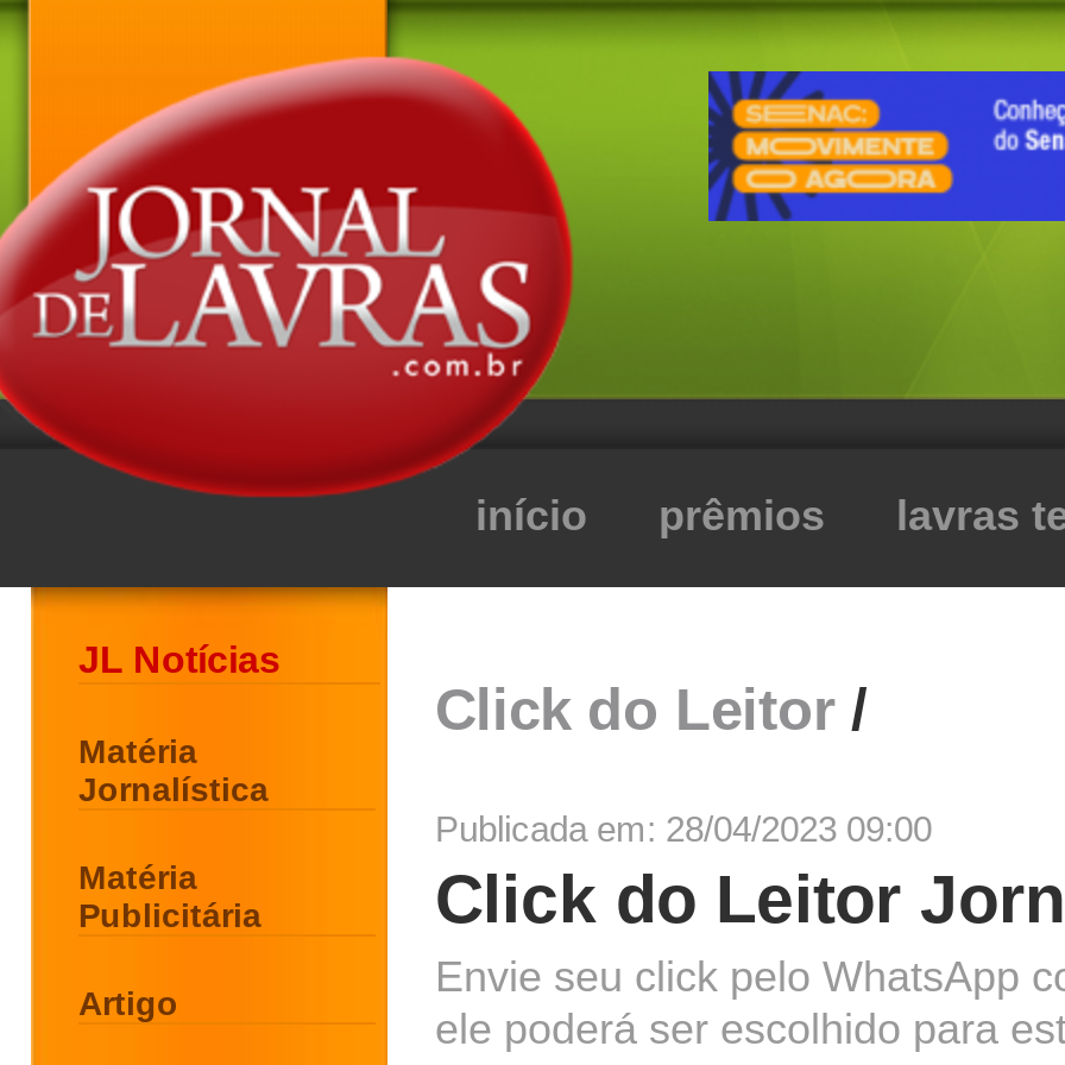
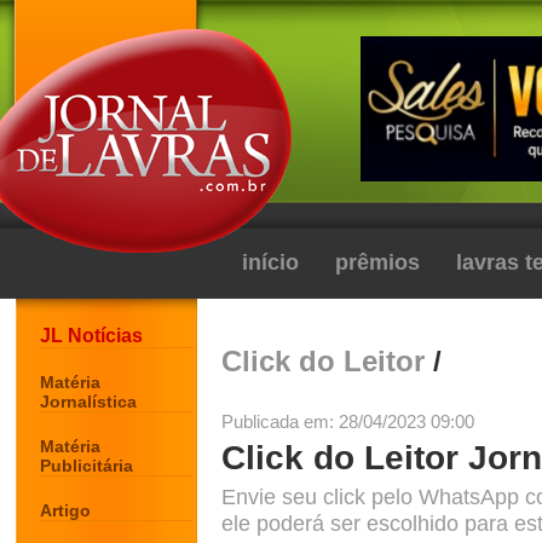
- [image]
+ [image]
